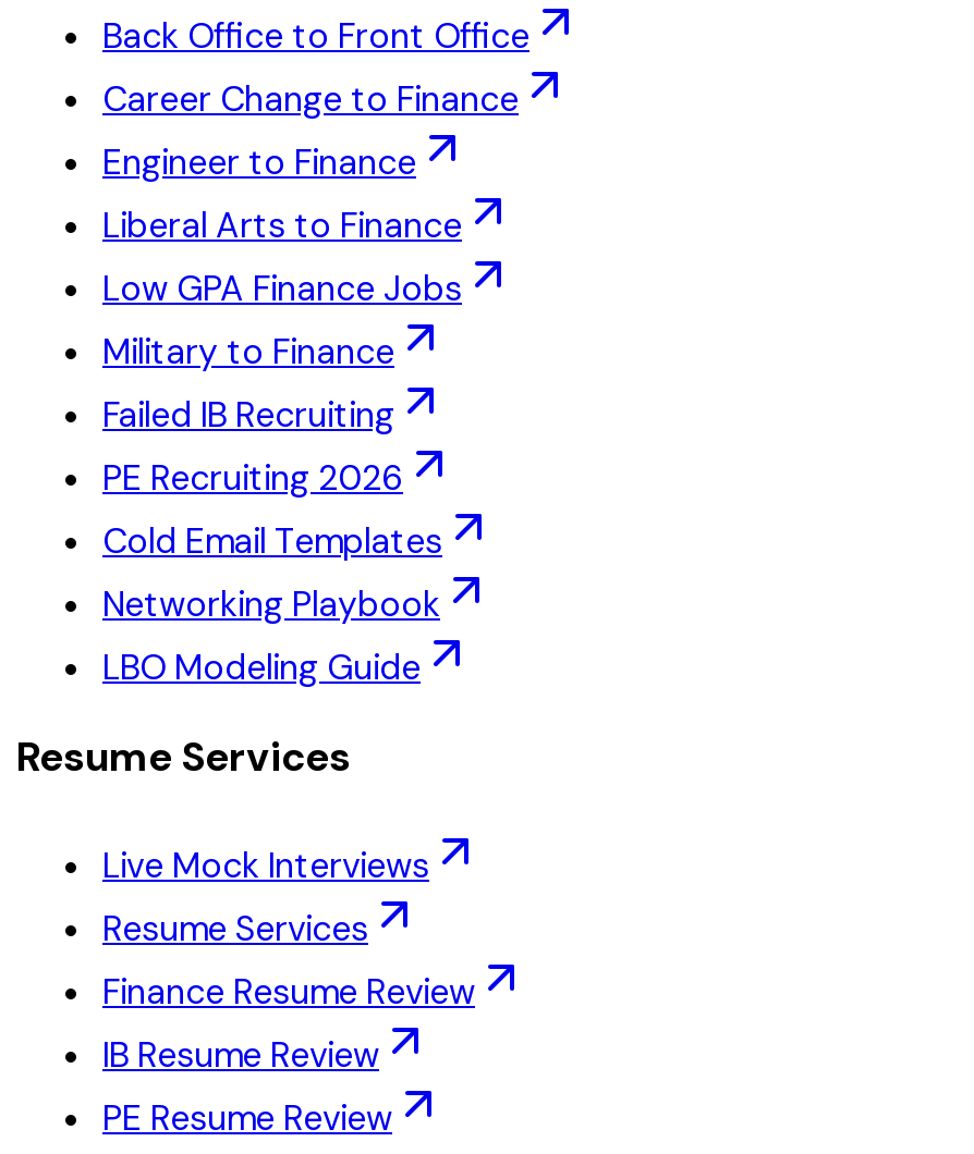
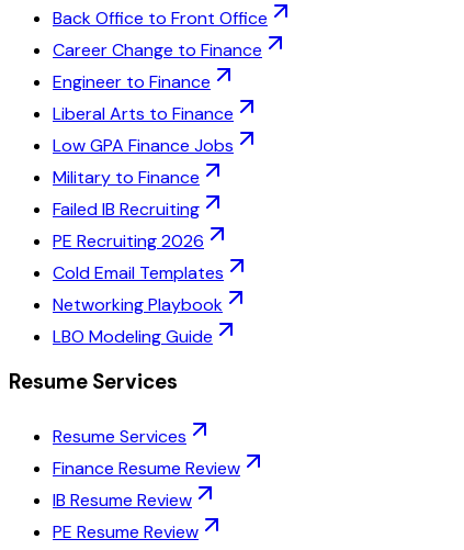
- Live Mock Interviews
